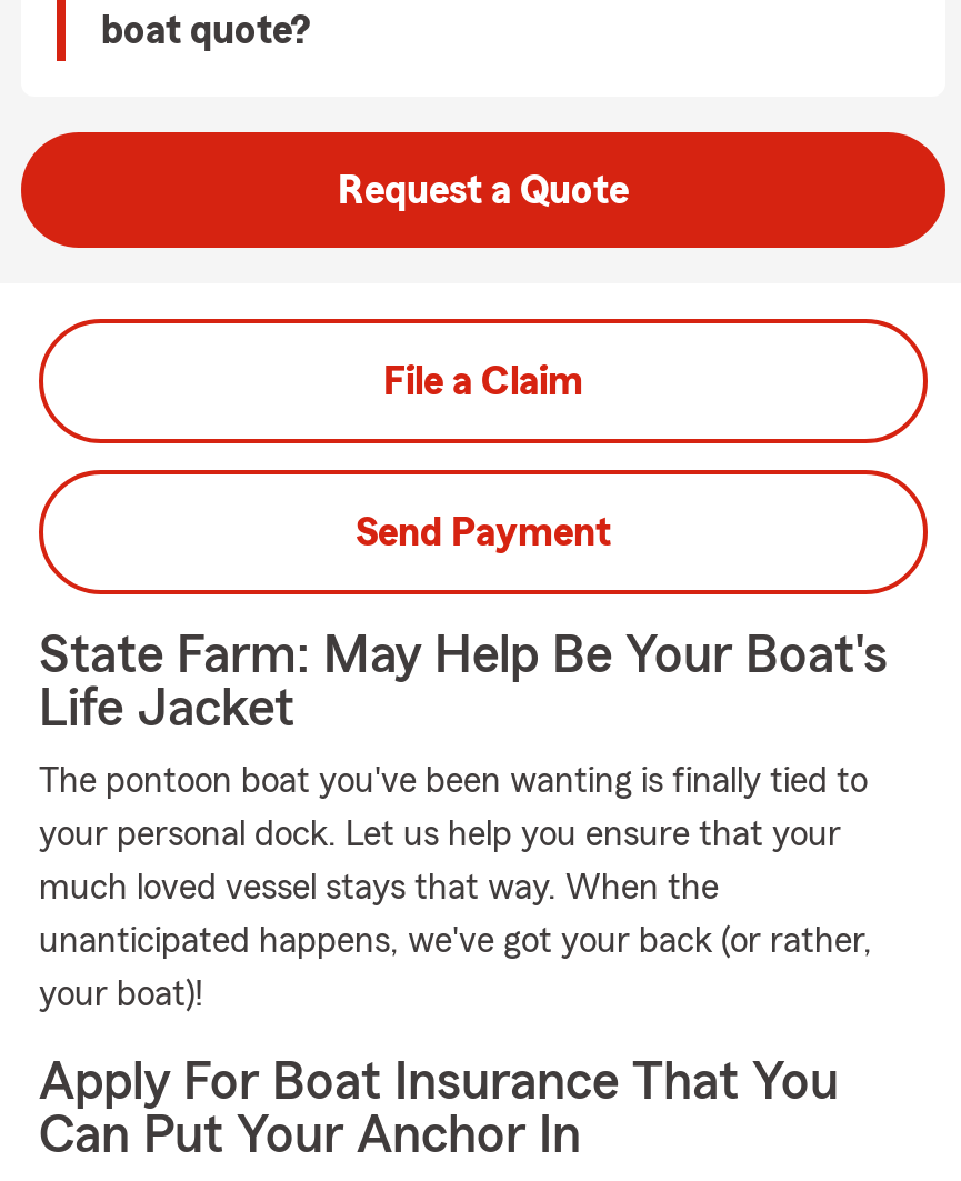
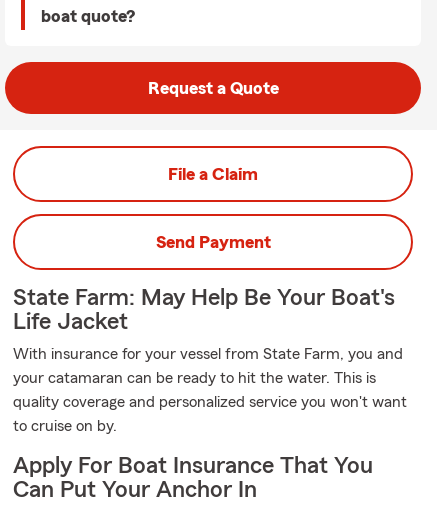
- The pontoon boat you've been wanting is finally tied to
- your personal dock. Let us help you ensure that your
- much loved vessel stays that way. When the
- unanticipated happens, we've got your back (or rather,
- your boat)!
+ With insurance for your vessel from State Farm, you and
+ your catamaran can be ready to hit the water. This is
+ quality coverage and personalized service you won't want
+ to cruise on by.
